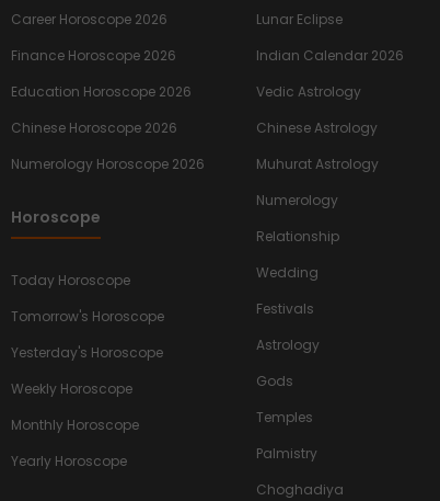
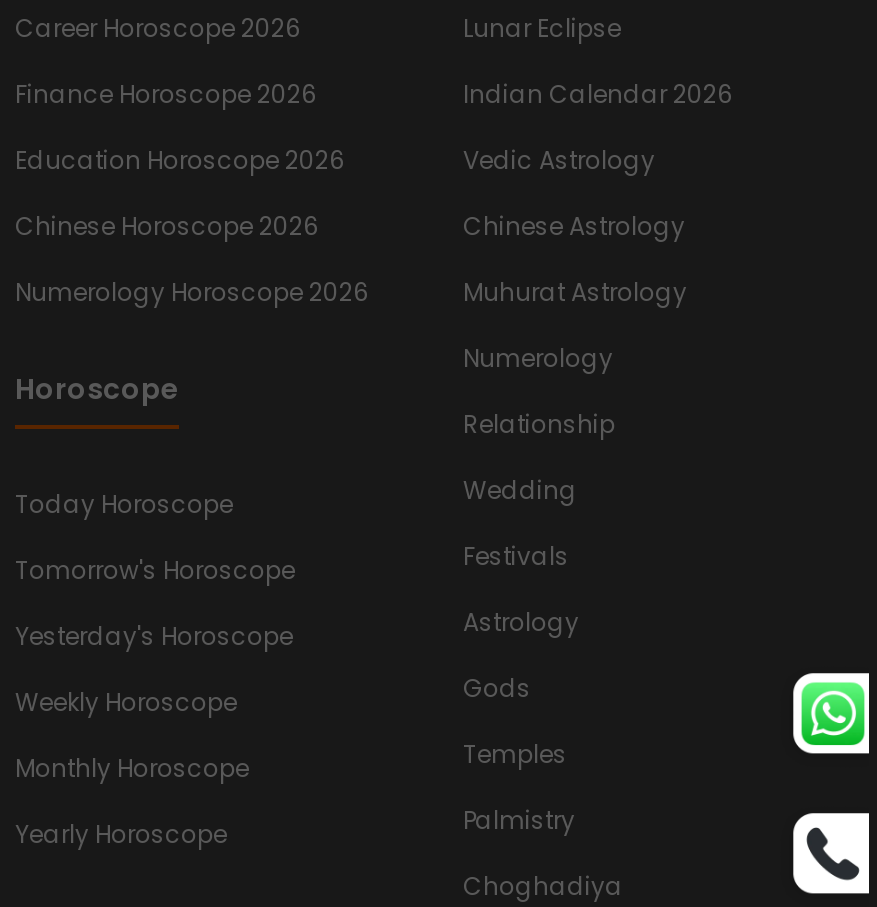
+ [image]

+ [image]
